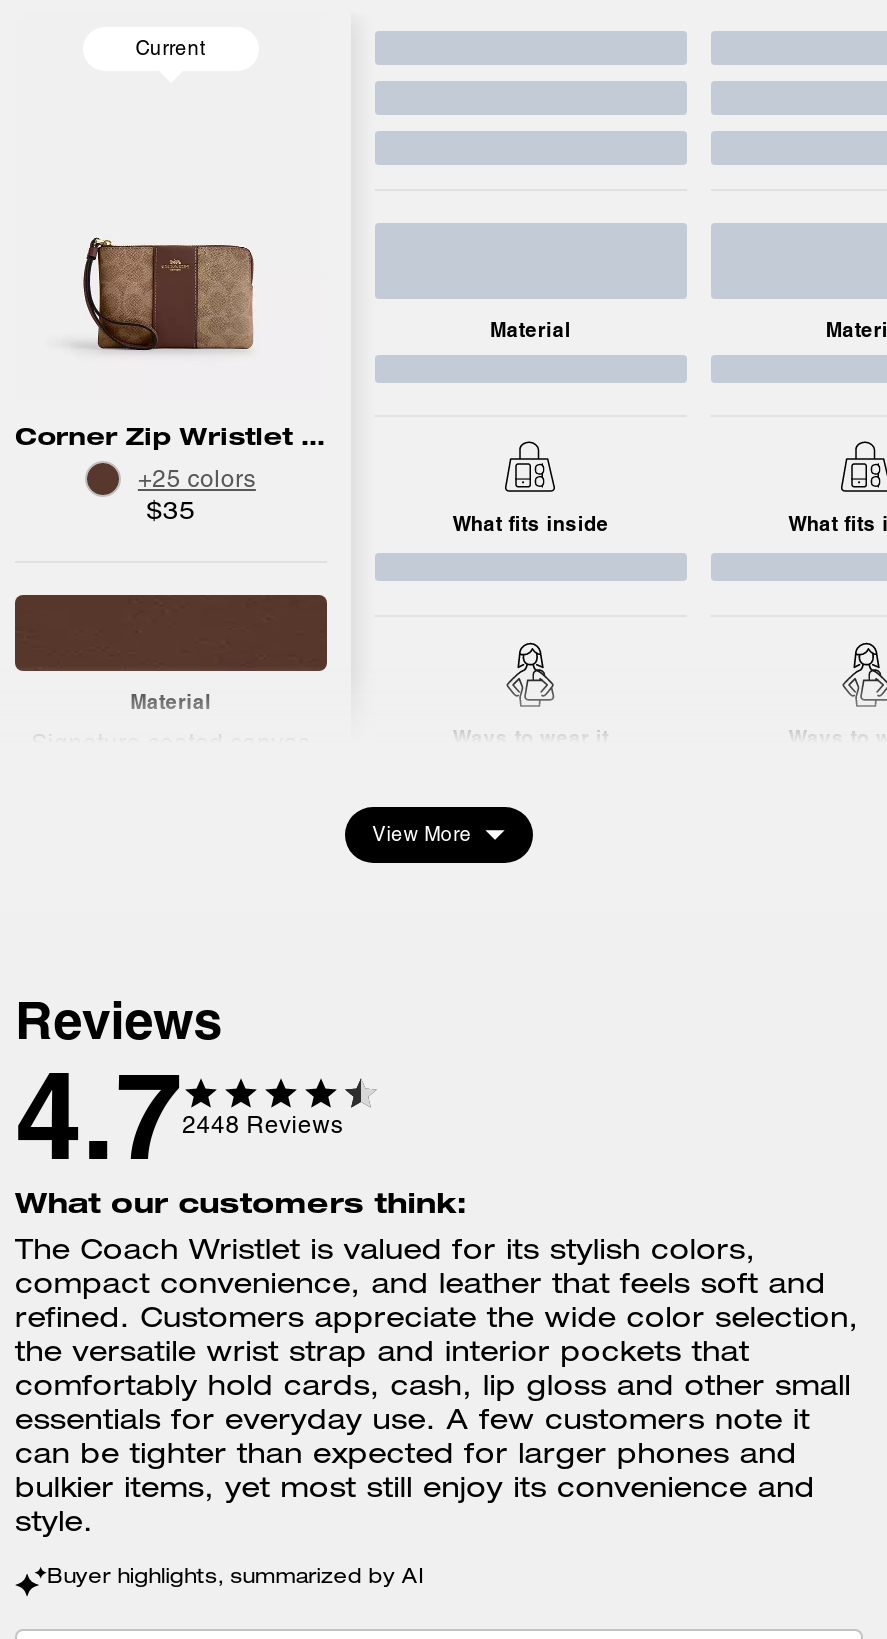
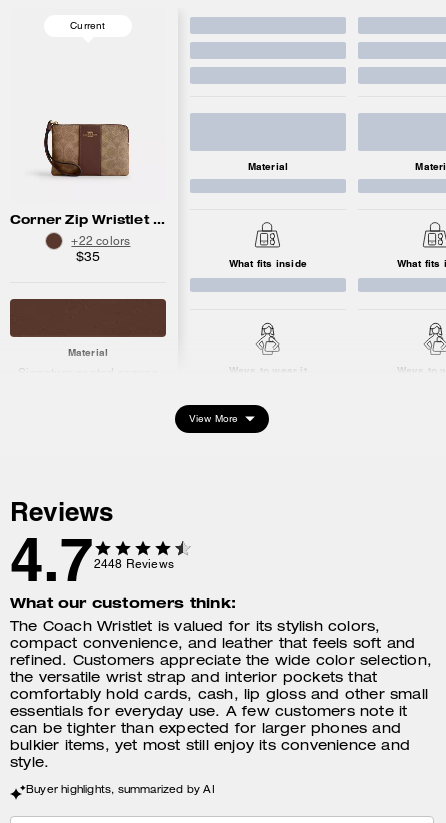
- +25 colors
+ +22 colors
